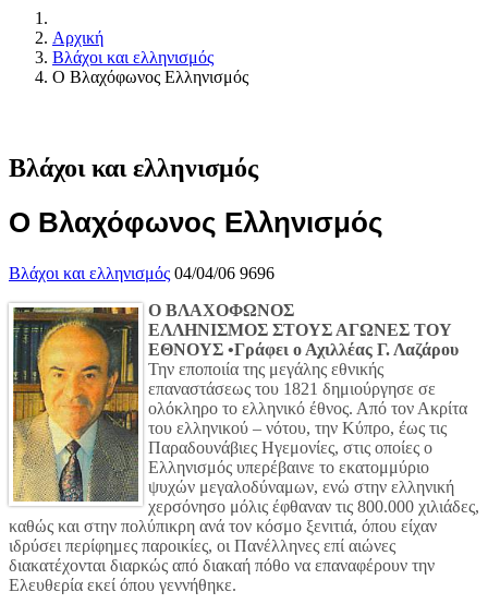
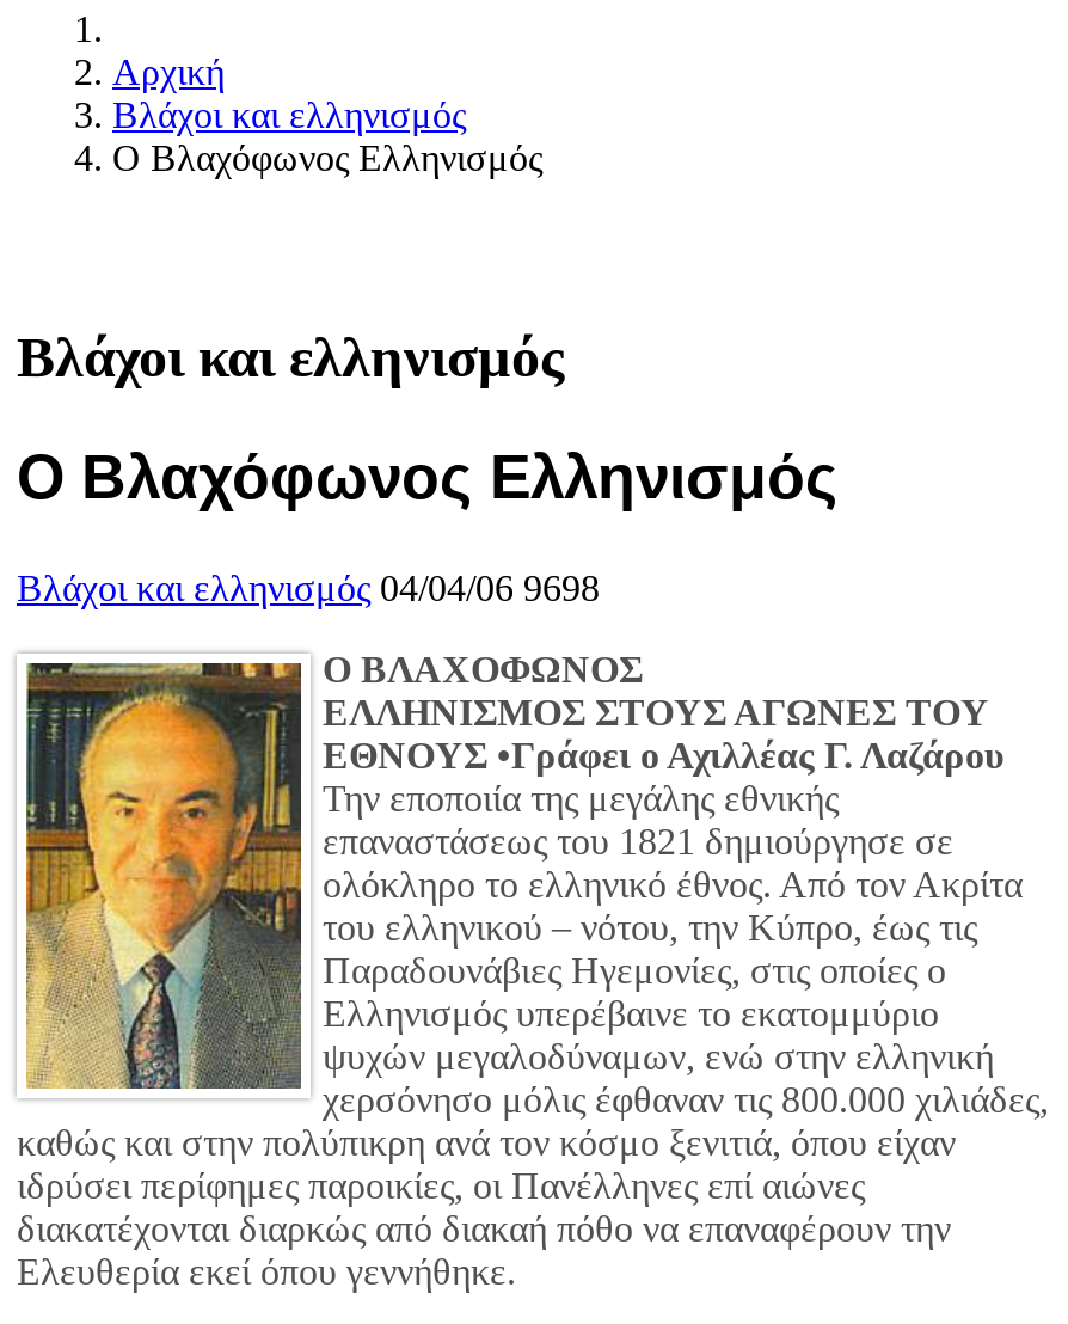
- Βλάχοι και ελληνισμός 04/04/06 9696
+ Βλάχοι και ελληνισμός 04/04/06 9698
